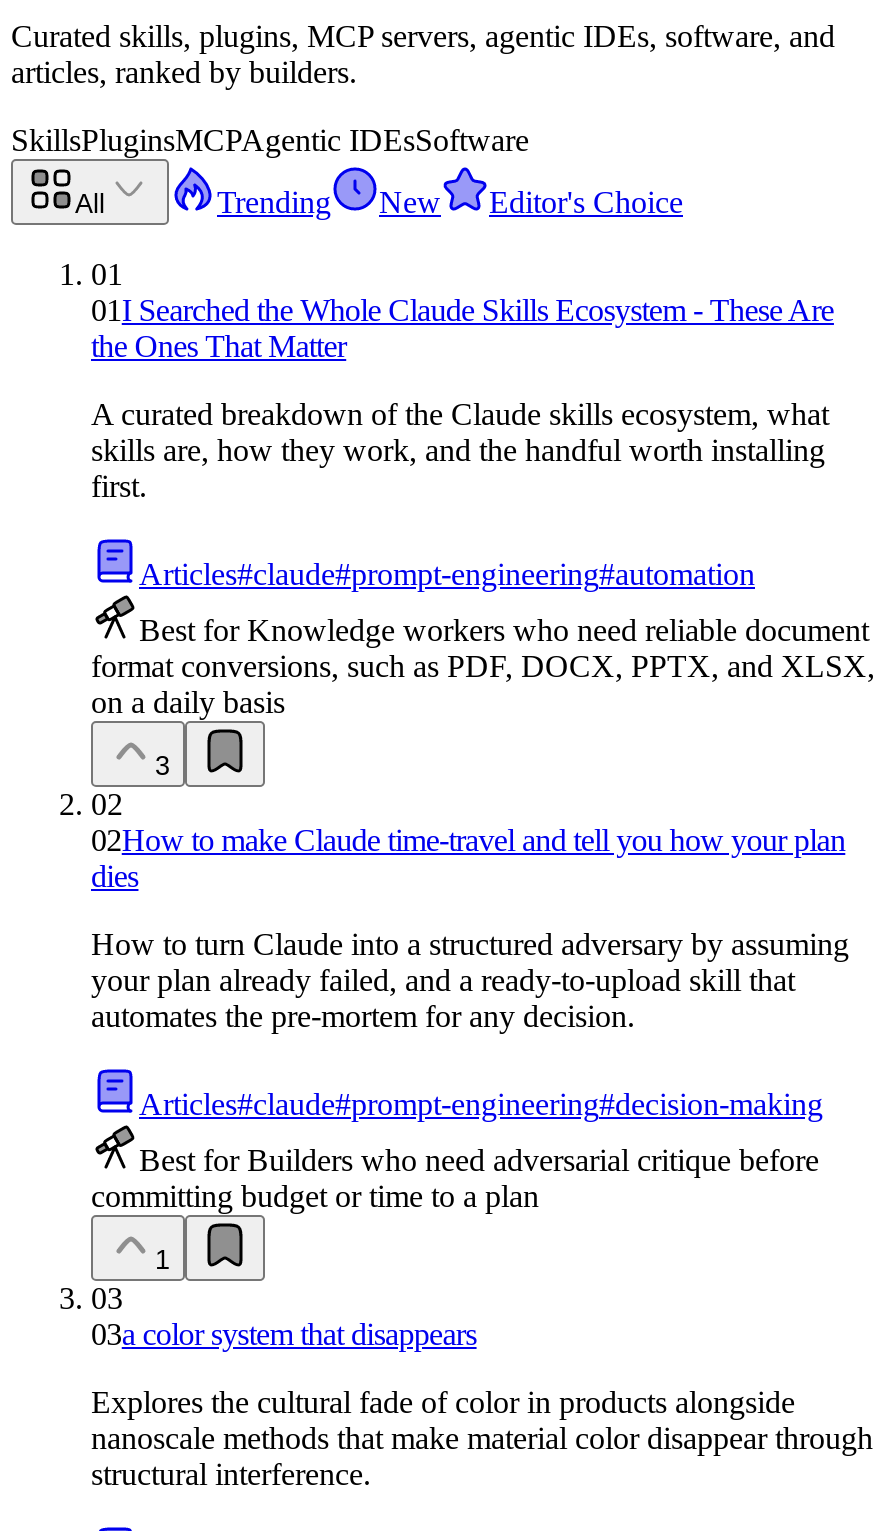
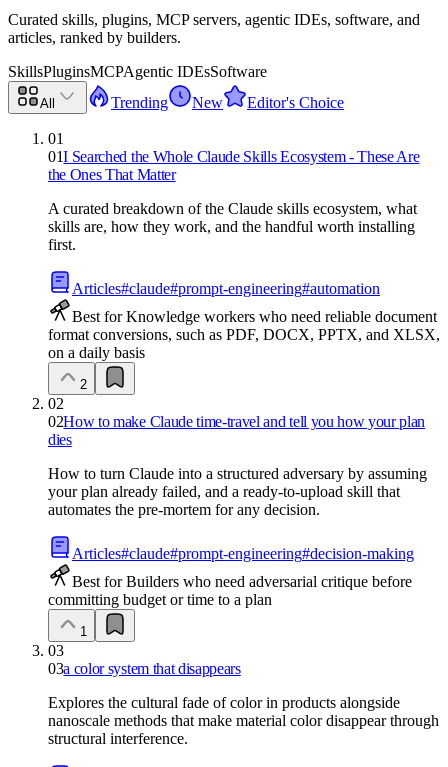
- 3
+ 2
